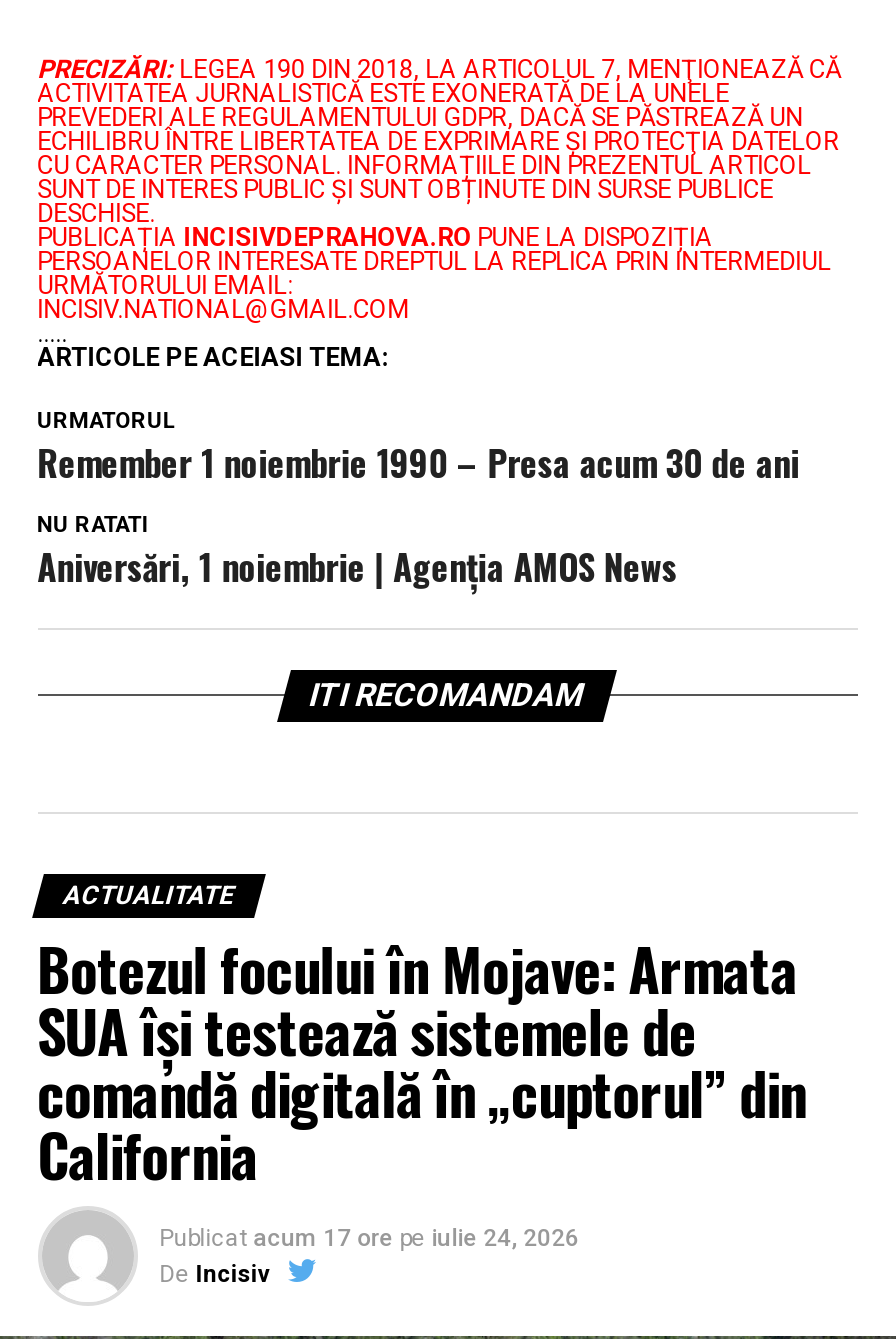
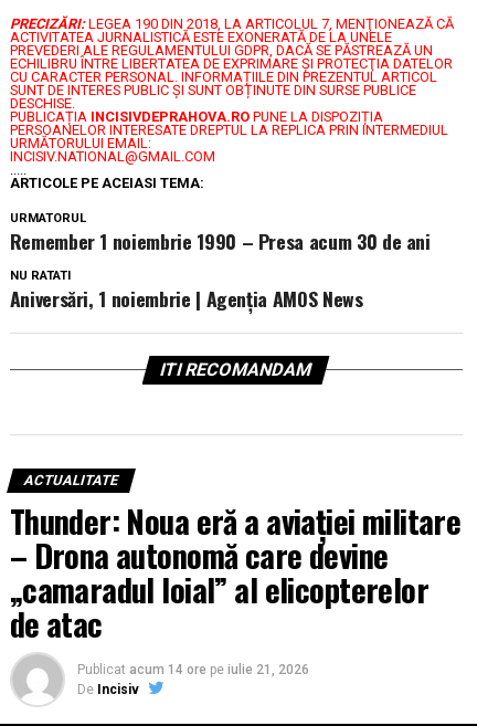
- Botezul focului în Mojave: Armata
- SUA își testează sistemele de
- comandă digitală în „cuptorul” din
- California
- Publicat acum 17 ore pe iulie 24, 2026
+ Thunder: Noua eră a aviației militare
+ – Drona autonomă care devine
+ „camaradul loial” al elicopterelor
+ de atac
+ Publicat acum 14 ore pe iulie 21, 2026
